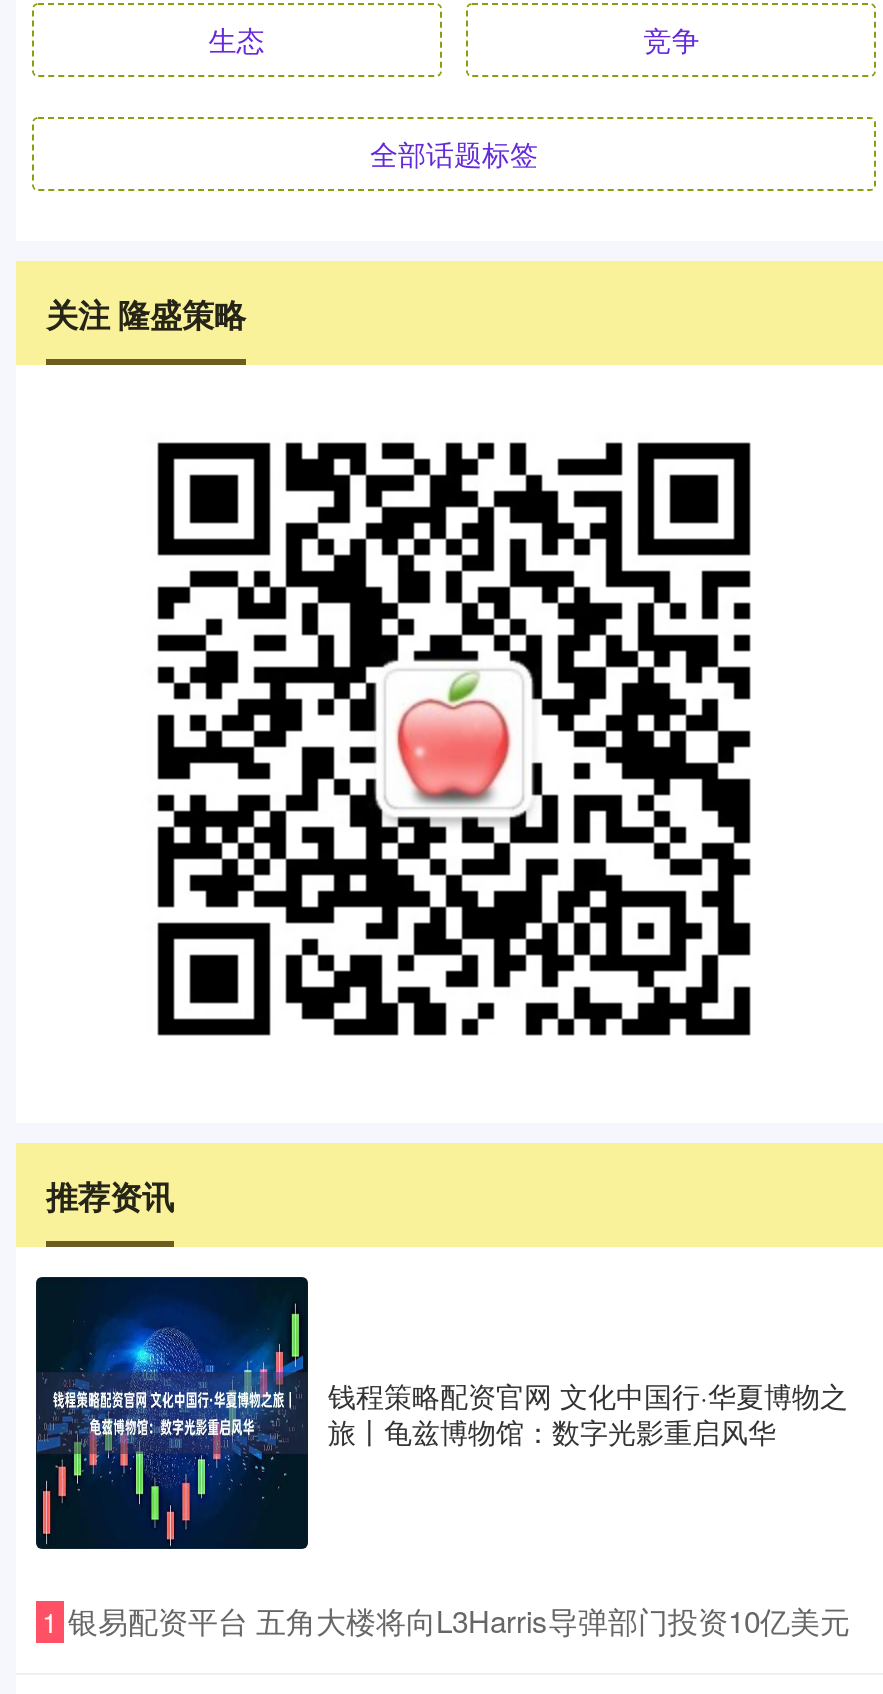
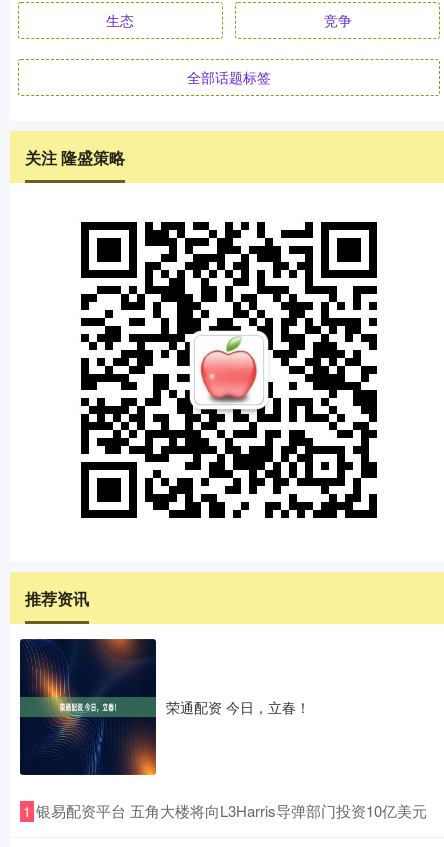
- [image]
- 钱程策略配资官网 文化中国行·华夏博物之
- 旅丨龟兹博物馆：数字光影重启风华
+ [image]
+ 荣通配资 今日，立春！
